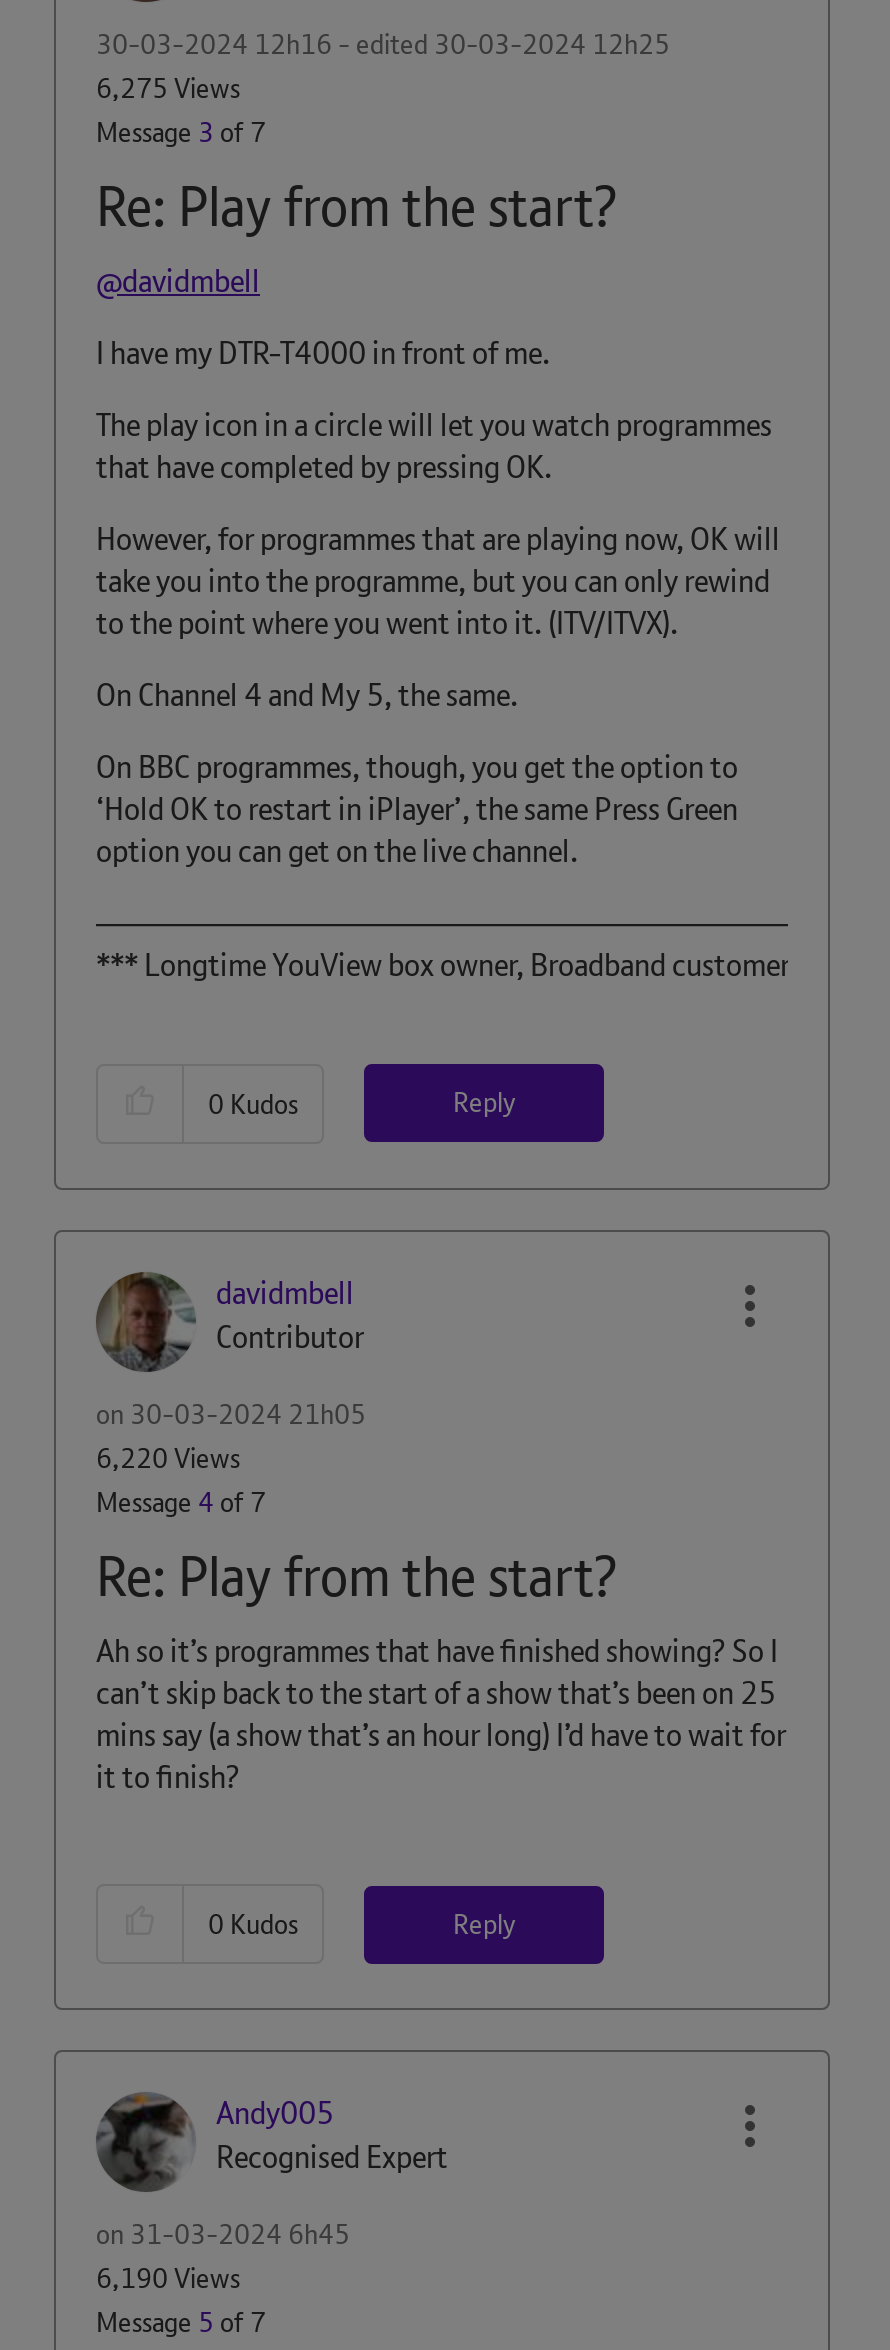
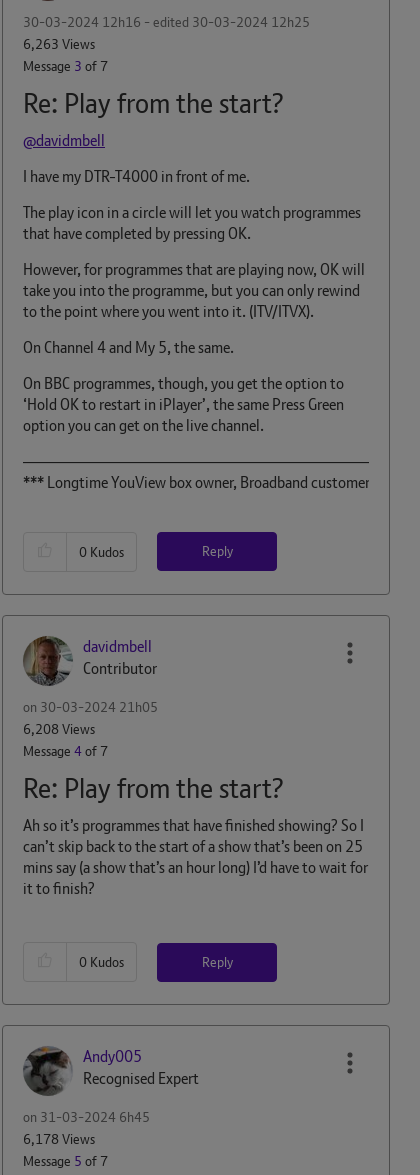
- 6,275 Views
+ 6,263 Views

- 6,220 Views
+ 6,208 Views

- 6,190 Views
+ 6,178 Views
